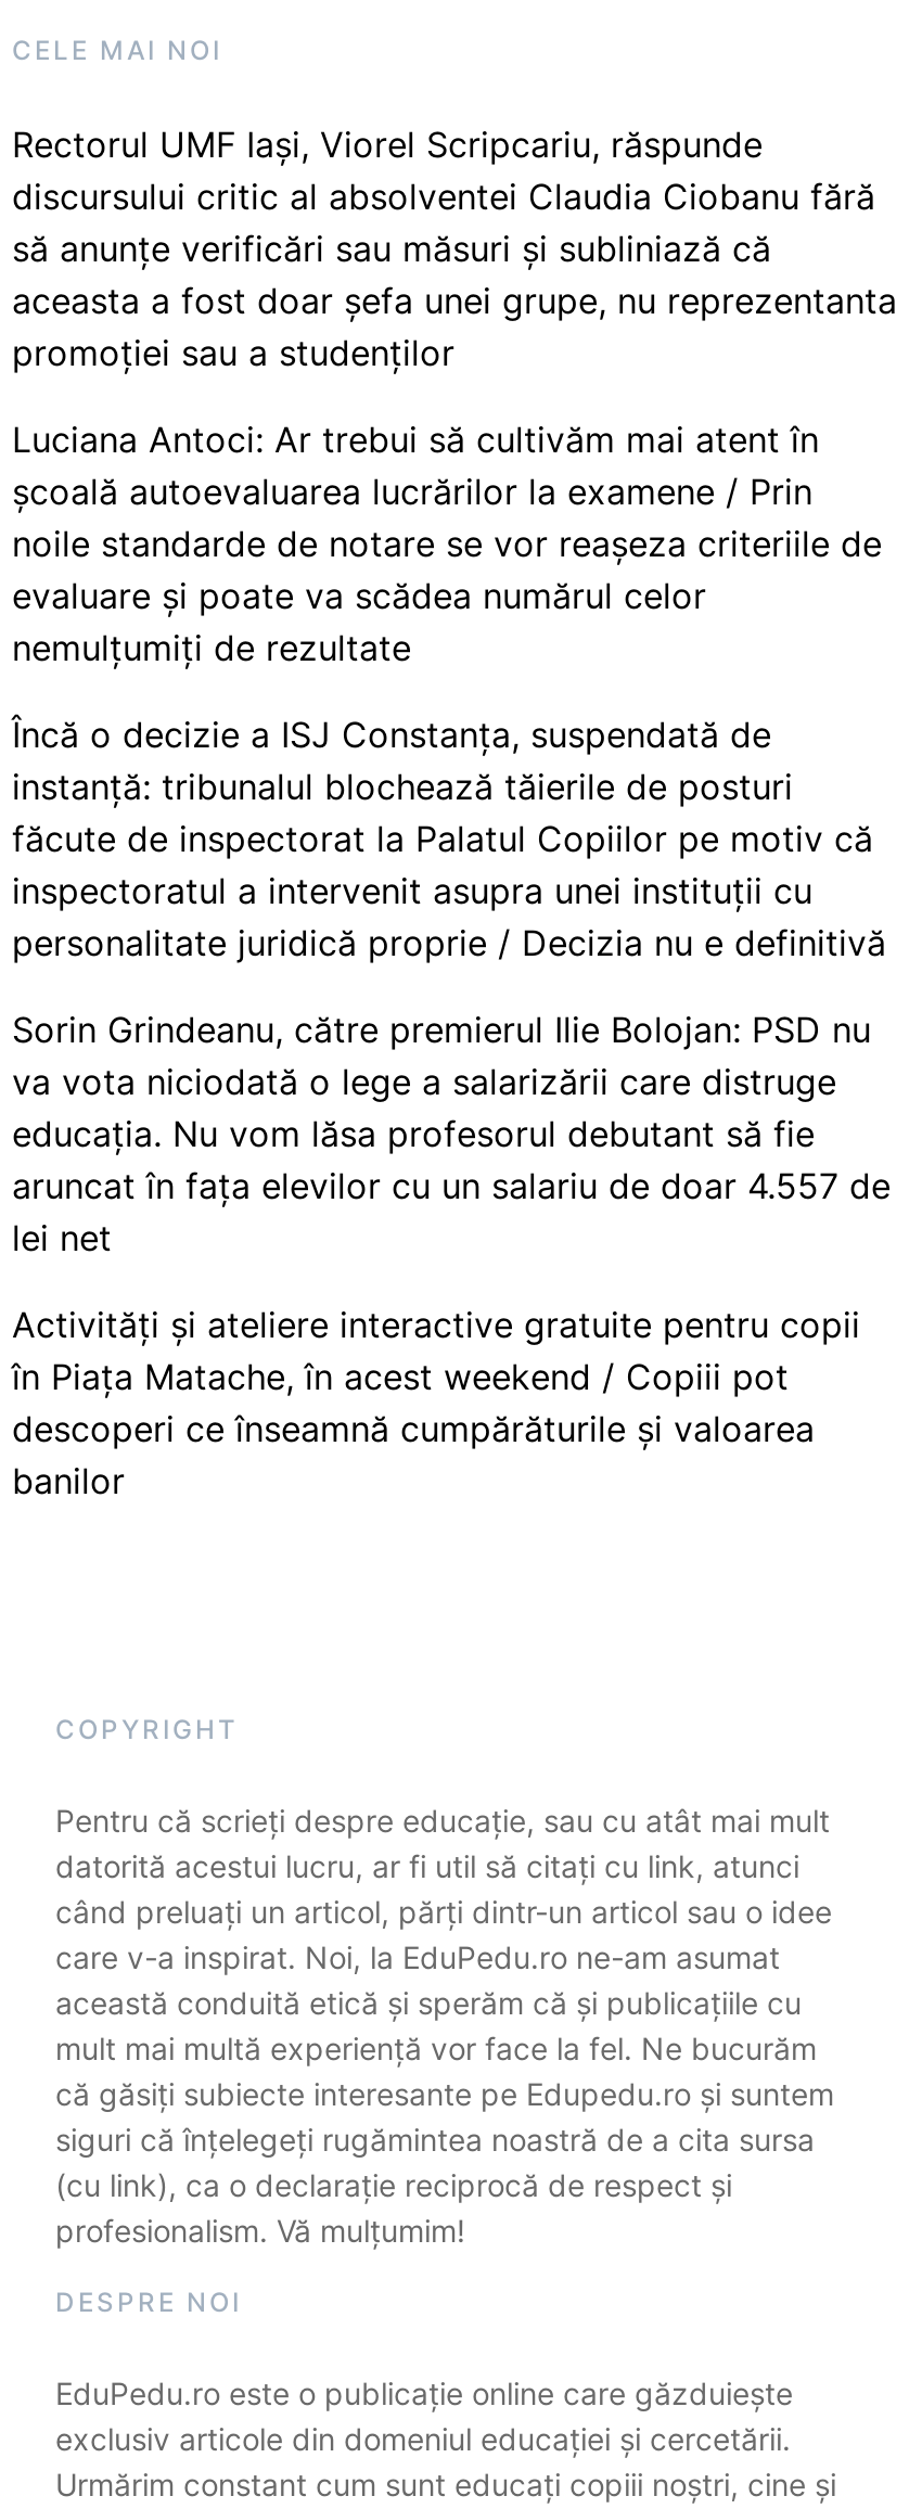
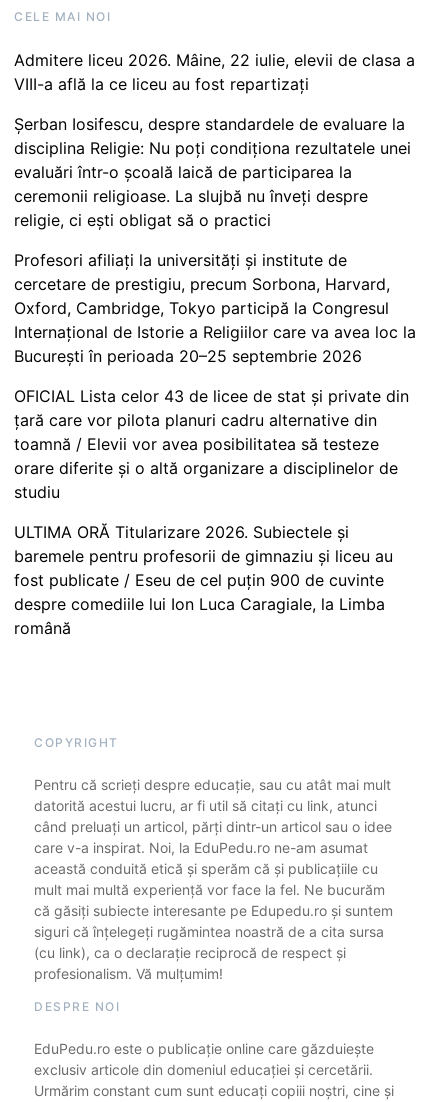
- Rectorul UMF Iași, Viorel Scripcariu, răspunde
- discursului critic al absolventei Claudia Ciobanu fără
- să anunțe verificări sau măsuri și subliniază că
- aceasta a fost doar șefa unei grupe, nu reprezentanta
- promoției sau a studenților
+ Admitere liceu 2026. Mâine, 22 iulie, elevii de clasa a
+ VIII-a află la ce liceu au fost repartizați

- Luciana Antoci: Ar trebui să cultivăm mai atent în
- școală autoevaluarea lucrărilor la examene / Prin
- noile standarde de notare se vor reașeza criteriile de
- evaluare și poate va scădea numărul celor
- nemulțumiți de rezultate
+ Șerban Iosifescu, despre standardele de evaluare la
+ disciplina Religie: Nu poți condiționa rezultatele unei
+ evaluări într-o școală laică de participarea la
+ ceremonii religioase. La slujbă nu înveți despre
+ religie, ci ești obligat să o practici

- Încă o decizie a ISJ Constanța, suspendată de
- instanță: tribunalul blochează tăierile de posturi
- făcute de inspectorat la Palatul Copiilor pe motiv că
- inspectoratul a intervenit asupra unei instituții cu
- personalitate juridică proprie / Decizia nu e definitivă
+ Profesori afiliați la universități și institute de
+ cercetare de prestigiu, precum Sorbona, Harvard,
+ Oxford, Cambridge, Tokyo participă la Congresul
+ Internațional de Istorie a Religiilor care va avea loc la
+ București în perioada 20–25 septembrie 2026

- Sorin Grindeanu, către premierul Ilie Bolojan: PSD nu
- va vota niciodată o lege a salarizării care distruge
- educația. Nu vom lăsa profesorul debutant să fie
- aruncat în fața elevilor cu un salariu de doar 4.557 de
- lei net
+ OFICIAL Lista celor 43 de licee de stat și private din
+ țară care vor pilota planuri cadru alternative din
+ toamnă / Elevii vor avea posibilitatea să testeze
+ orare diferite și o altă organizare a disciplinelor de
+ studiu

- Activități și ateliere interactive gratuite pentru copii
- în Piața Matache, în acest weekend / Copiii pot
- descoperi ce înseamnă cumpărăturile și valoarea
- banilor
+ ULTIMA ORĂ Titularizare 2026. Subiectele și
+ baremele pentru profesorii de gimnaziu și liceu au
+ fost publicate / Eseu de cel puțin 900 de cuvinte
+ despre comediile lui Ion Luca Caragiale, la Limba
+ română
